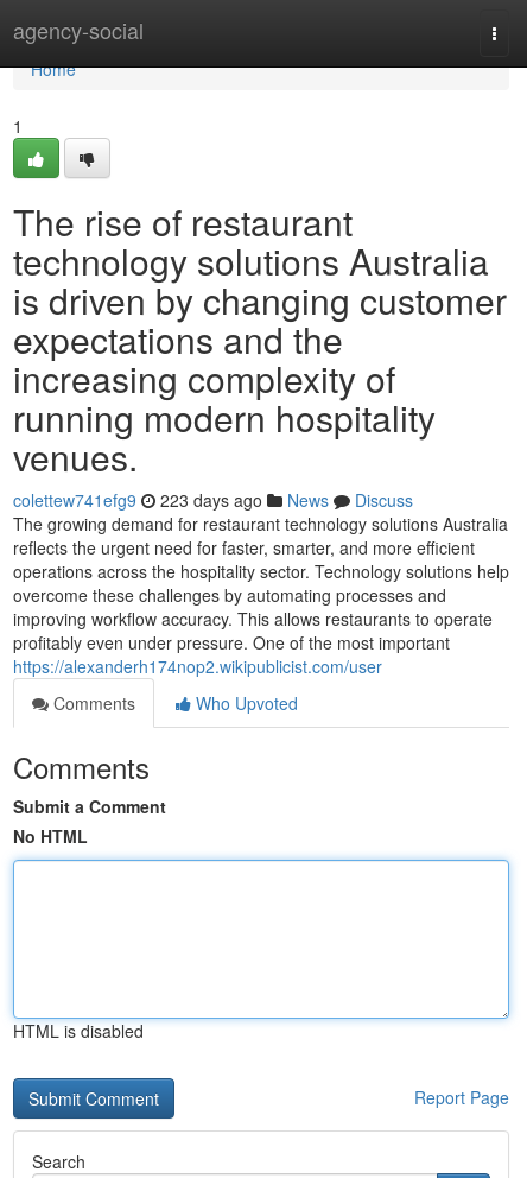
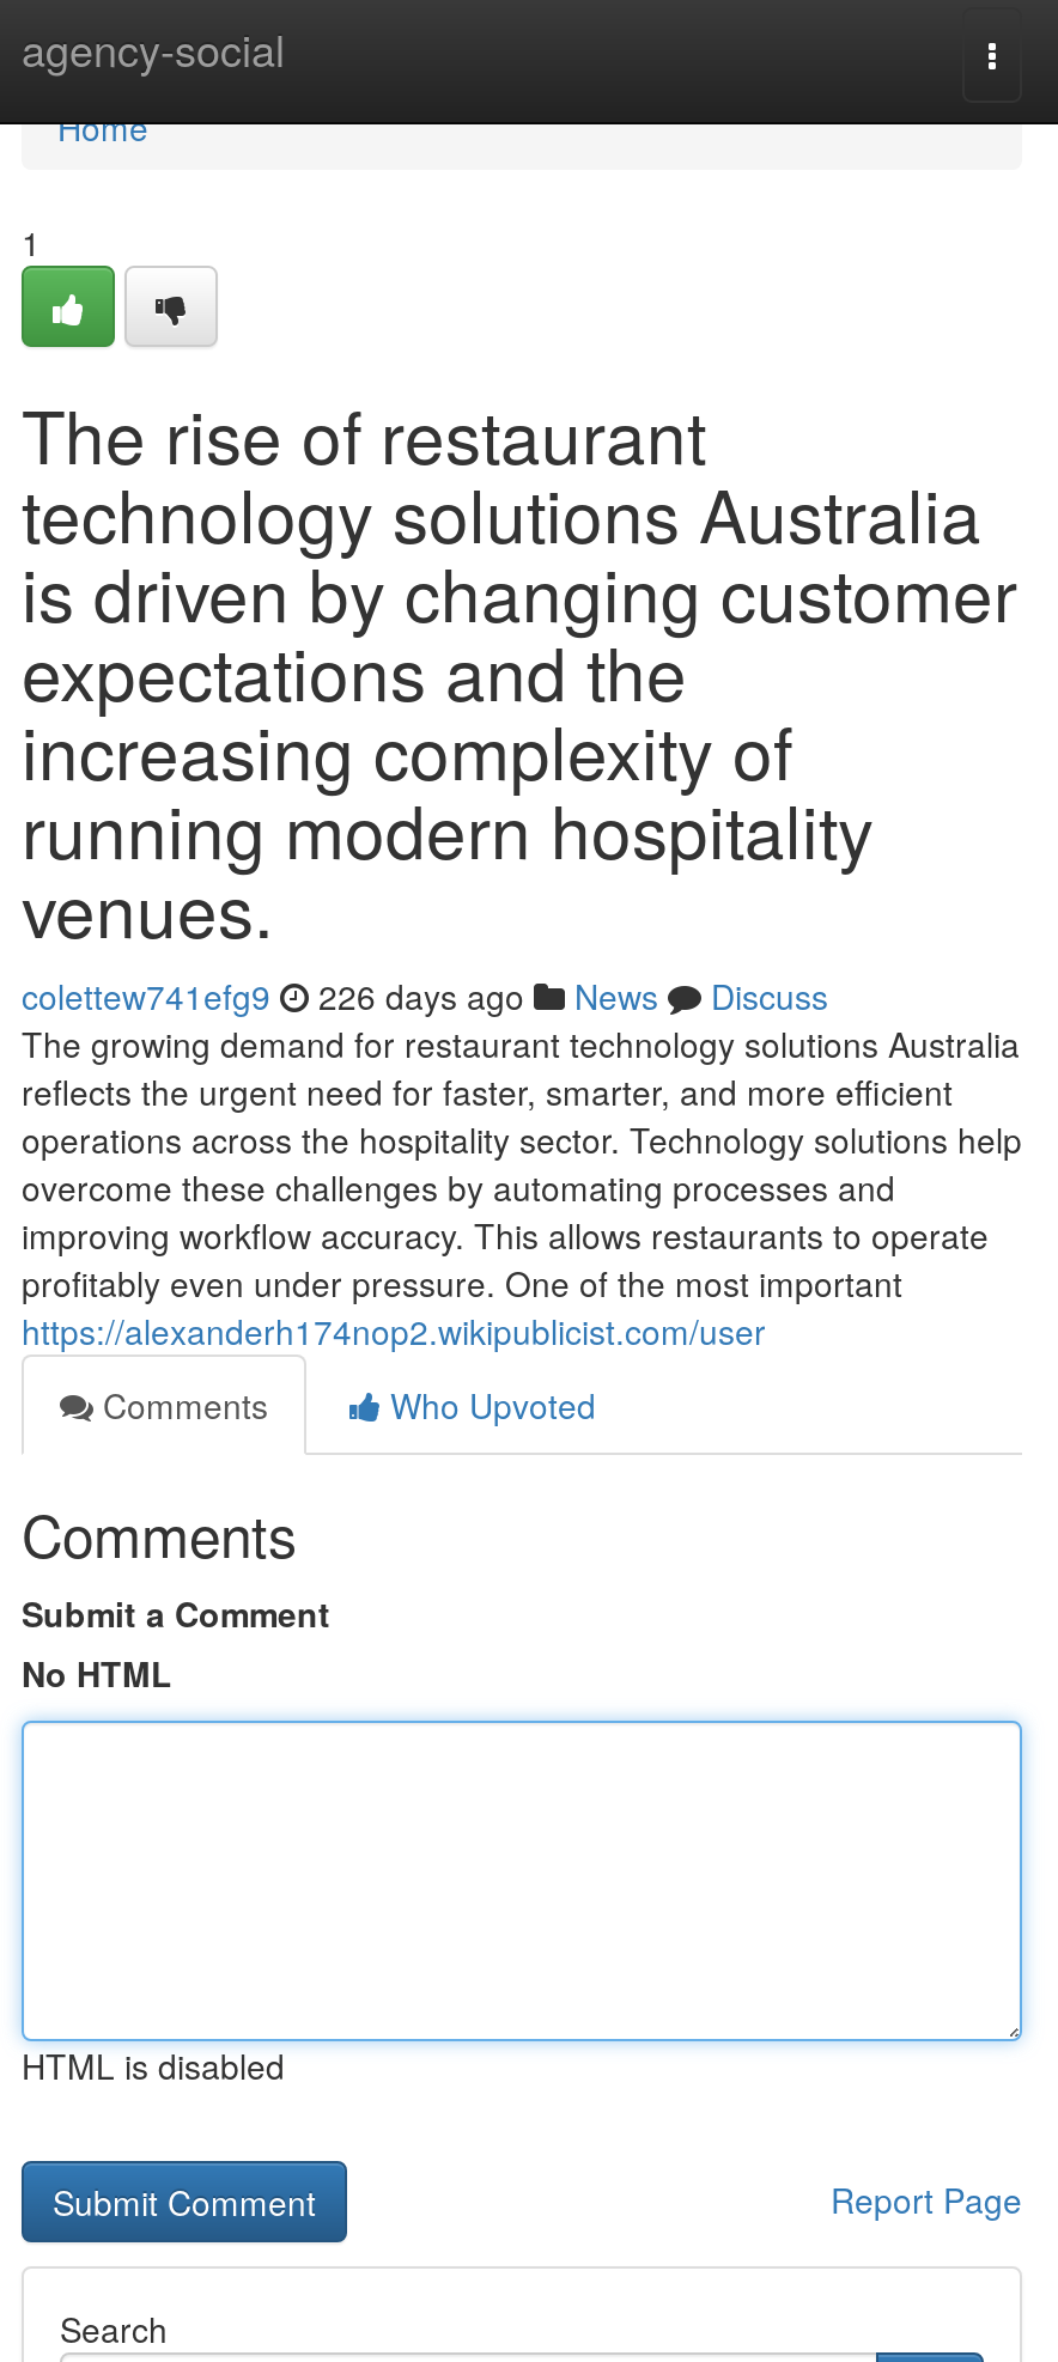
- colettew741efg9 223 days ago News Discuss
+ colettew741efg9 226 days ago News Discuss
